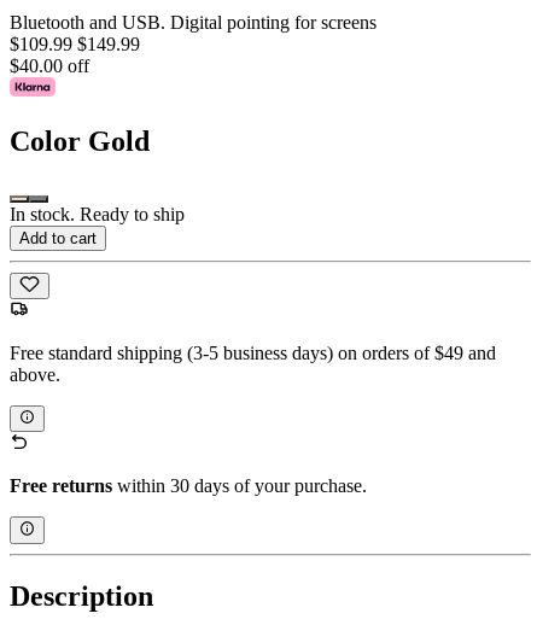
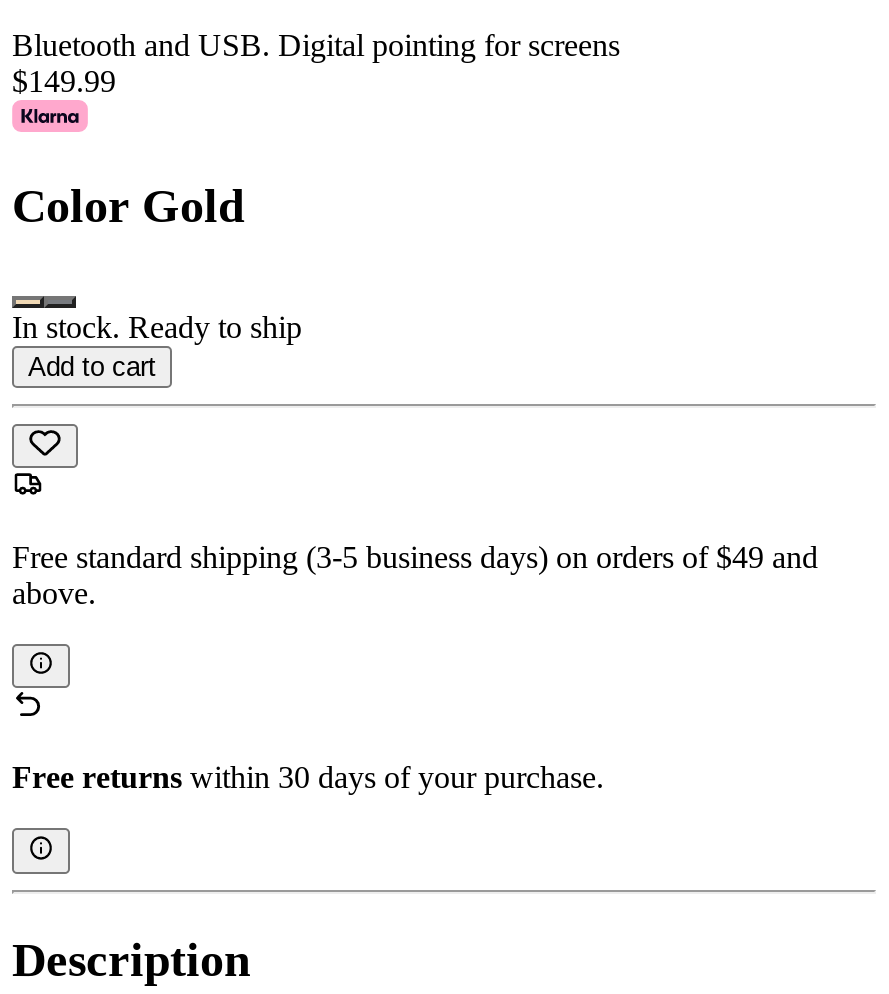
- $109.99 $149.99
- $40.00 off
+ $149.99
